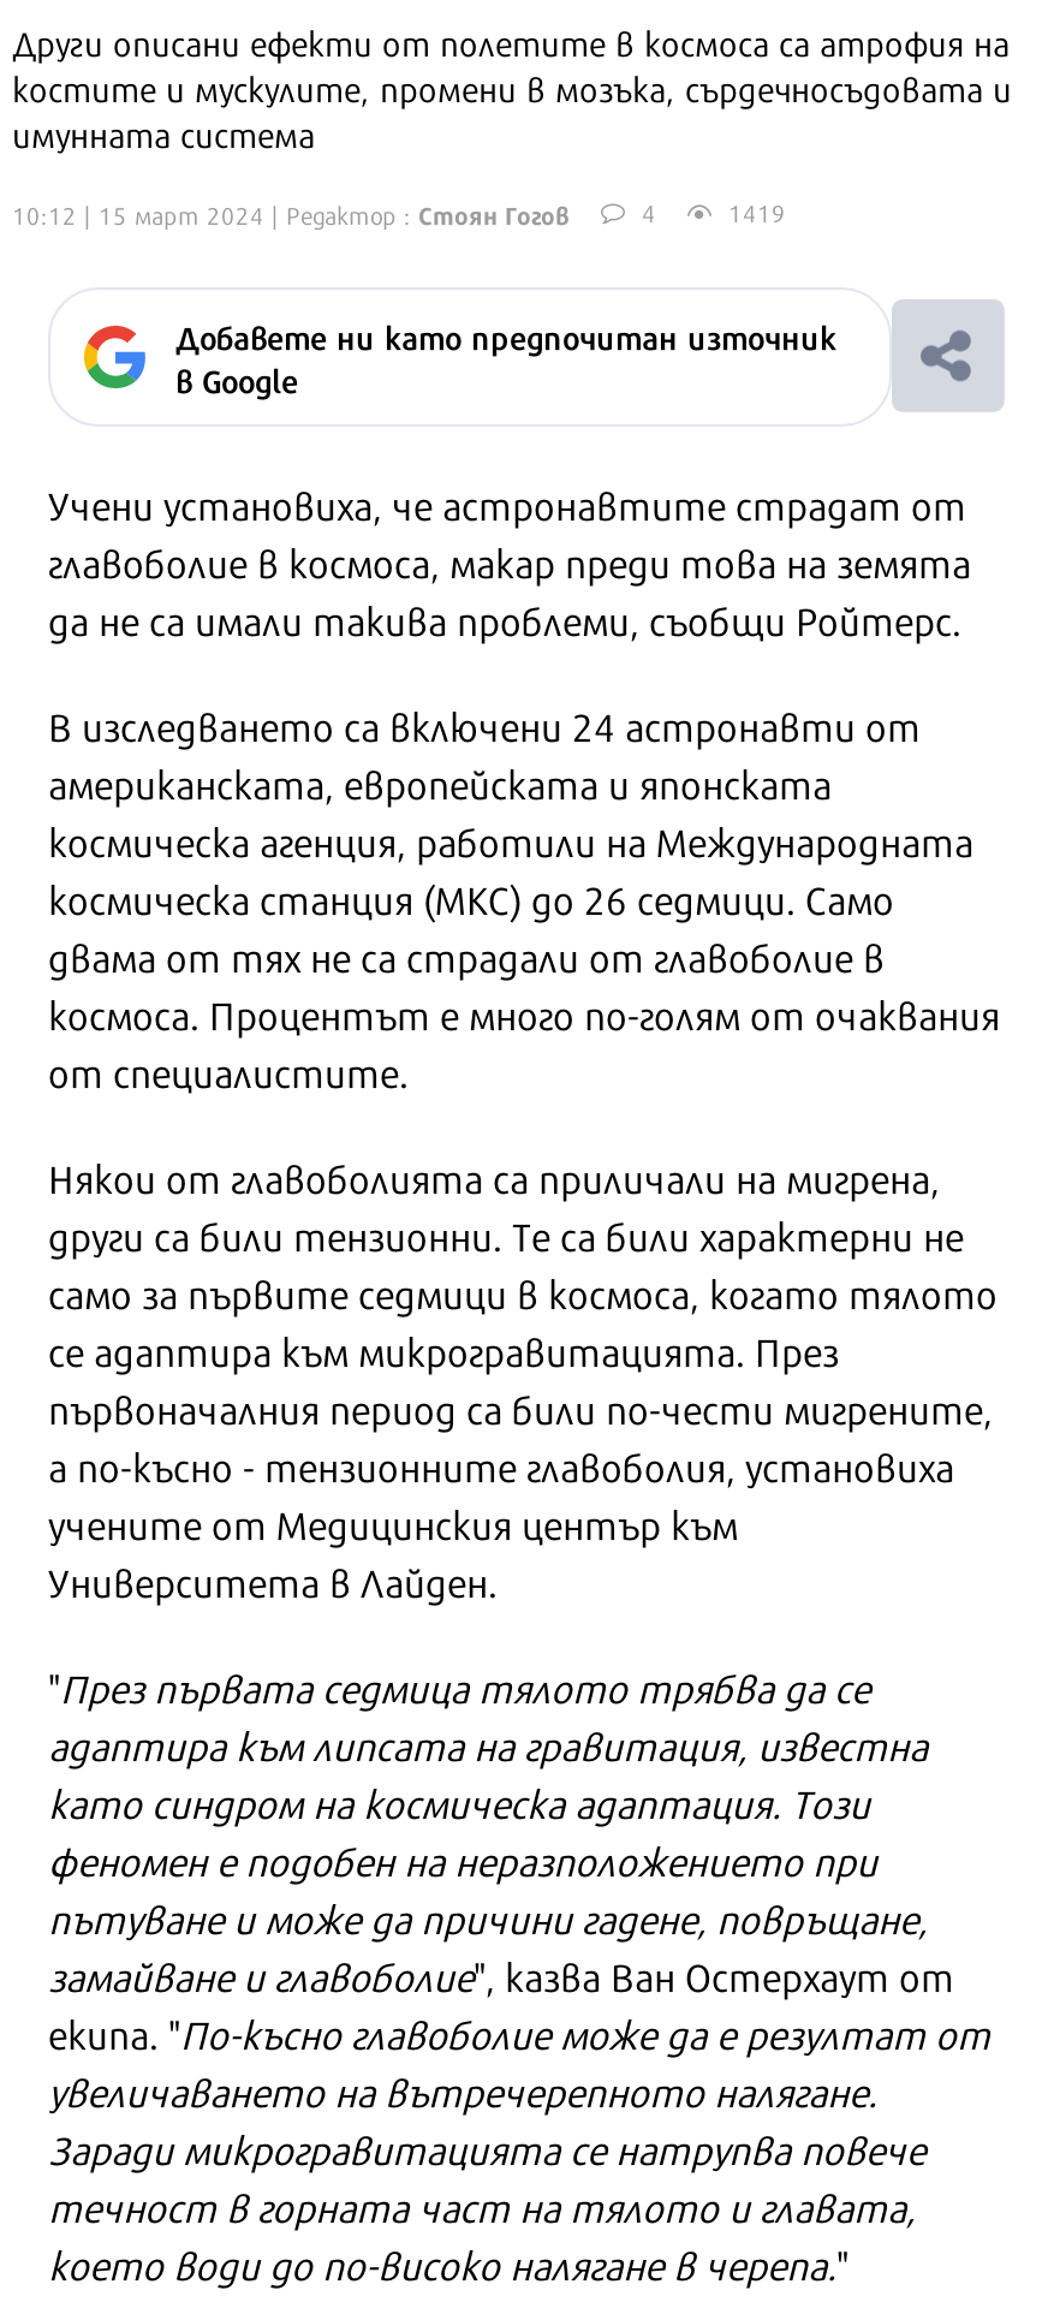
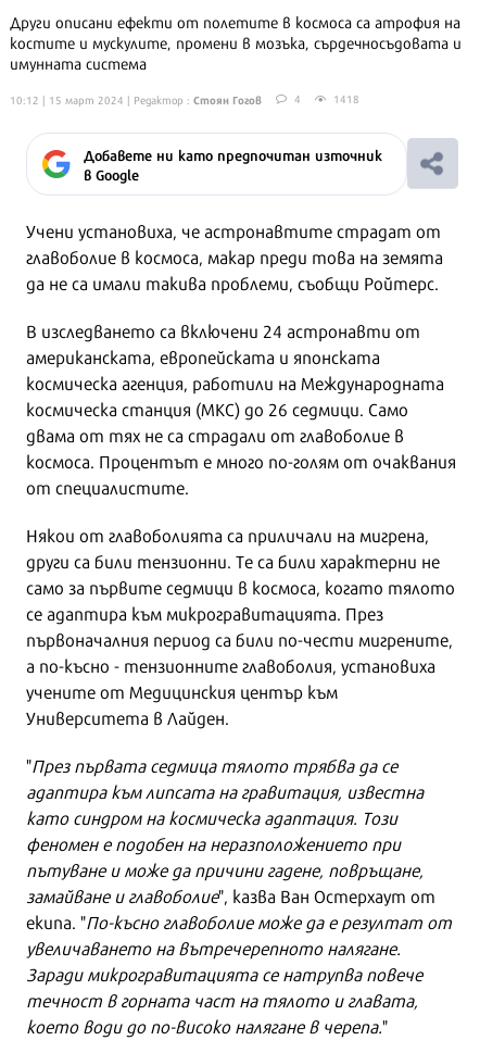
- 1419
+ 1418
